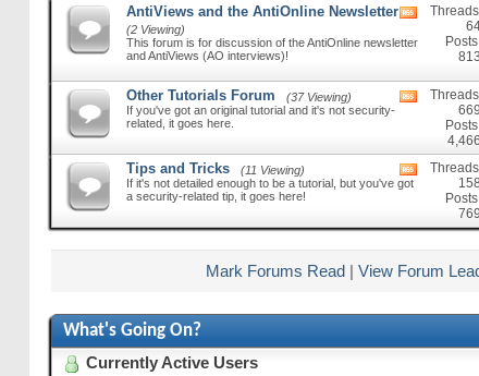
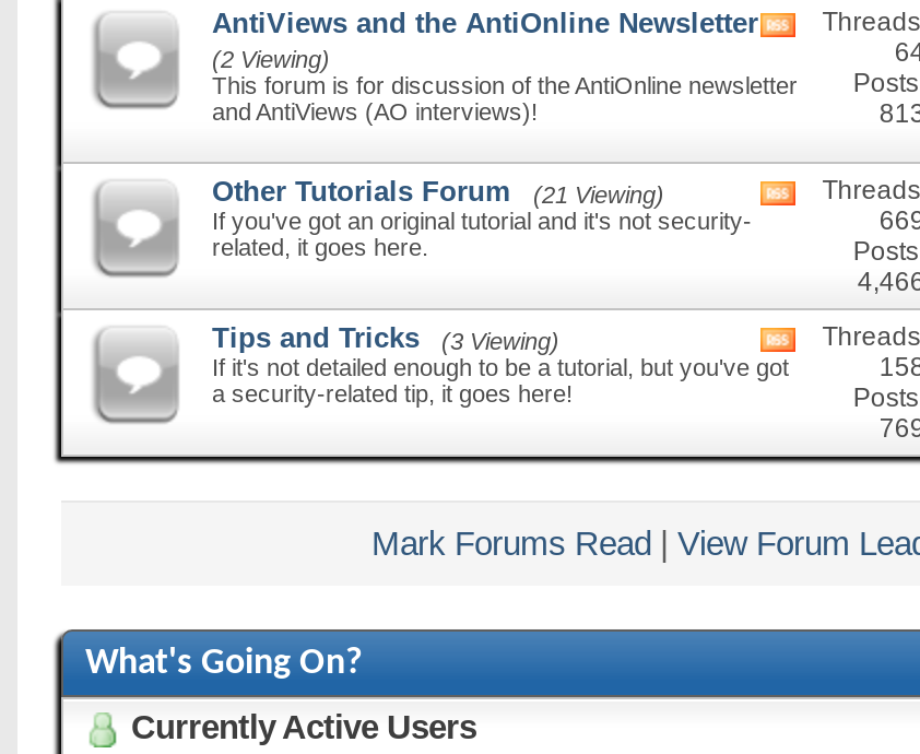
- Other Tutorials Forum (37 Viewing)
+ Other Tutorials Forum (21 Viewing)

- Tips and Tricks (11 Viewing)
+ Tips and Tricks (3 Viewing)
